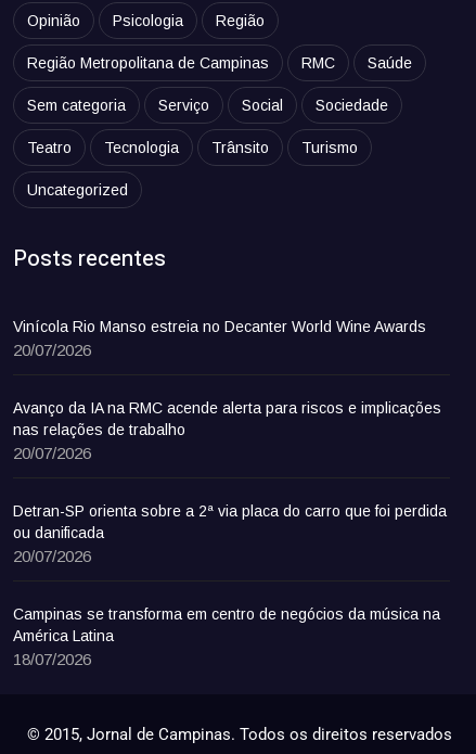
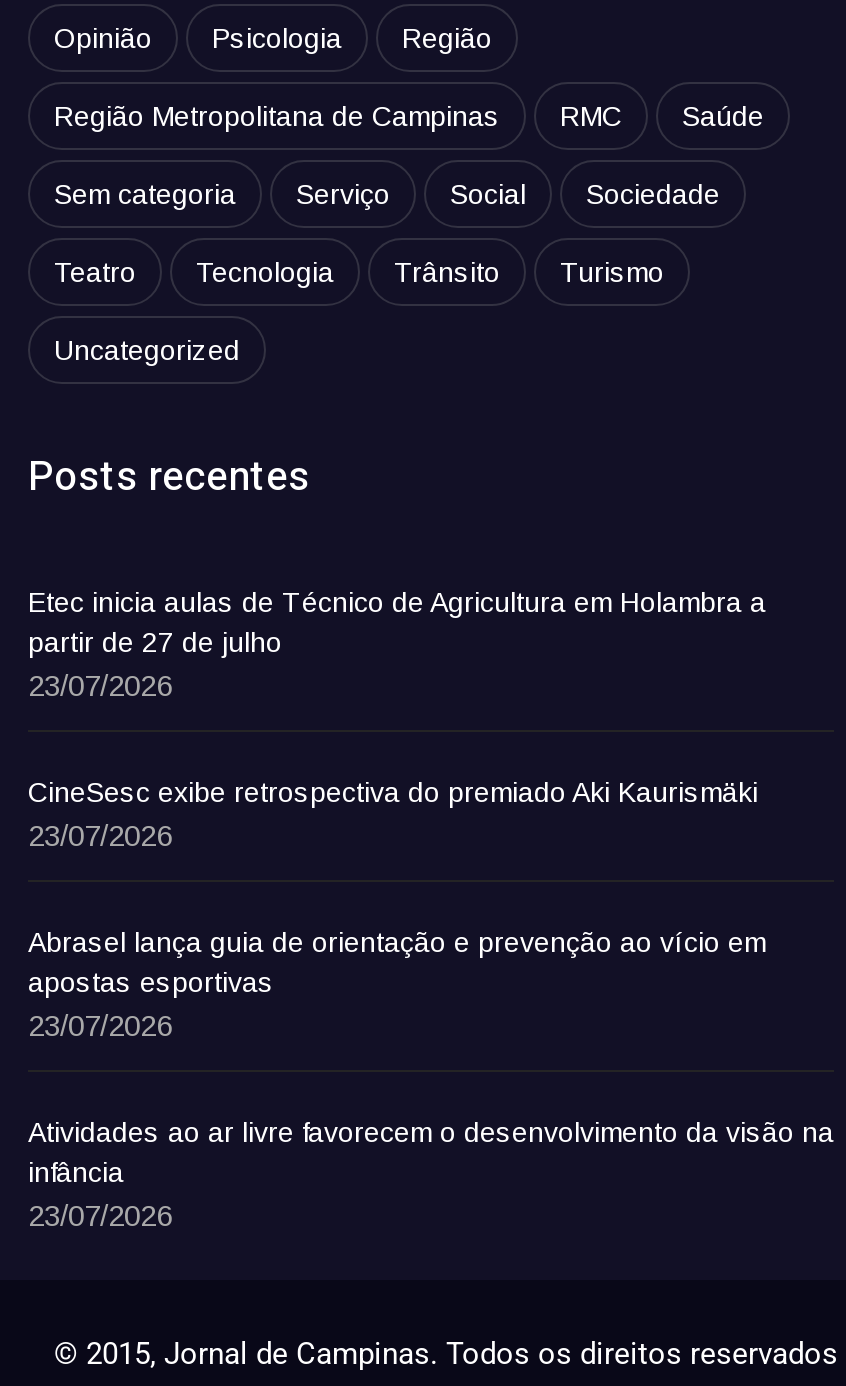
- Vinícola Rio Manso estreia no Decanter World Wine Awards
- 20/07/2026
+ Etec inicia aulas de Técnico de Agricultura em Holambra a
+ partir de 27 de julho
+ 23/07/2026

- Avanço da IA na RMC acende alerta para riscos e implicações
- nas relações de trabalho
- 20/07/2026
+ CineSesc exibe retrospectiva do premiado Aki Kaurismäki
+ 23/07/2026

- Detran-SP orienta sobre a 2ª via placa do carro que foi perdida
- ou danificada
- 20/07/2026
+ Abrasel lança guia de orientação e prevenção ao vício em
+ apostas esportivas
+ 23/07/2026

- Campinas se transforma em centro de negócios da música na
- América Latina
- 18/07/2026
+ Atividades ao ar livre favorecem o desenvolvimento da visão na
+ infância
+ 23/07/2026
